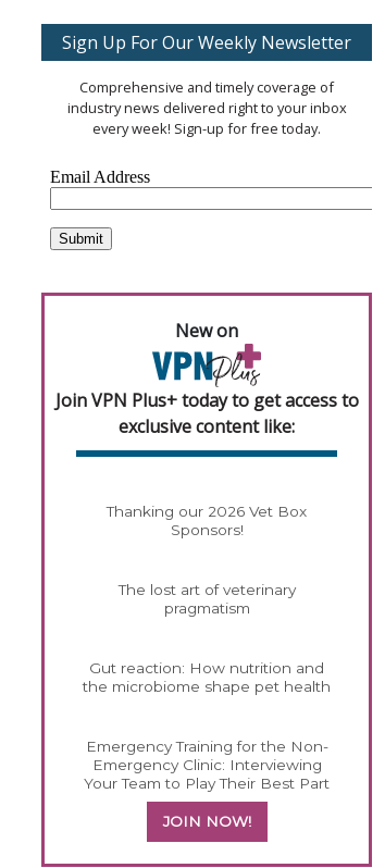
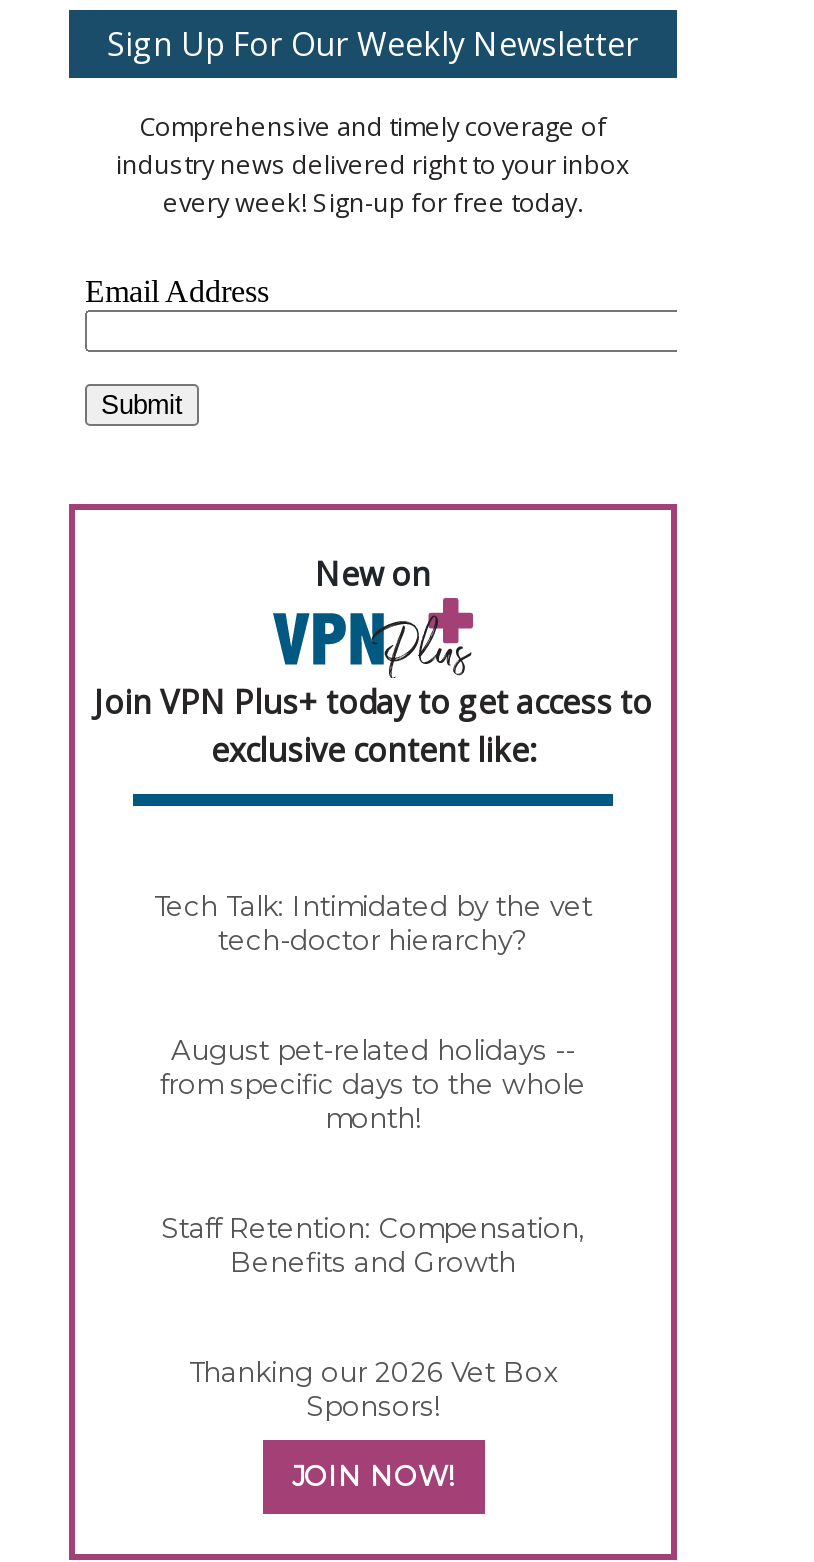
+ Tech Talk: Intimidated by the vet
+ tech-doctor hierarchy?
+ August pet-related holidays --
+ from specific days to the whole
+ month!
+ Staff Retention: Compensation,
+ Benefits and Growth

moved down: Thanking our 2026 Vet Box | Sponsors!

- The lost art of veterinary
- pragmatism
- Gut reaction: How nutrition and
- the microbiome shape pet health
- Emergency Training for the Non-
- Emergency Clinic: Interviewing
- Your Team to Play Their Best Part
